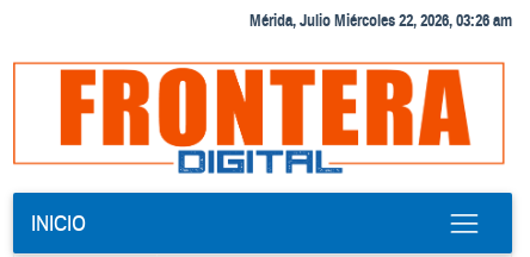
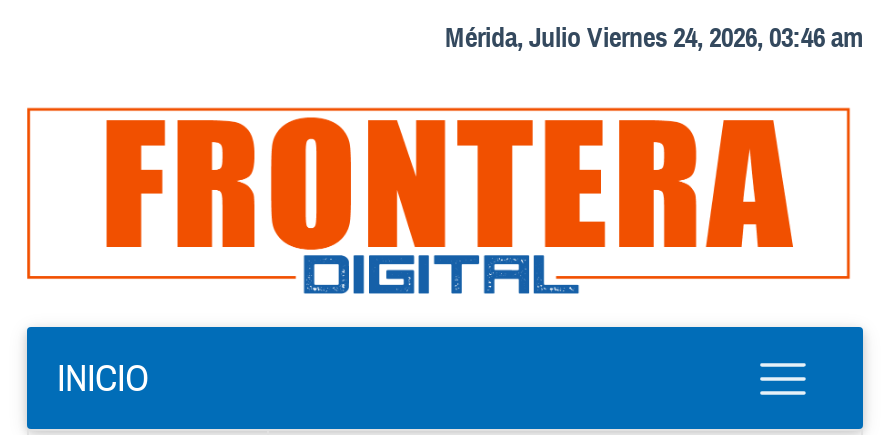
- Mérida, Julio Miércoles 22, 2026, 03:26 am
+ Mérida, Julio Viernes 24, 2026, 03:46 am
